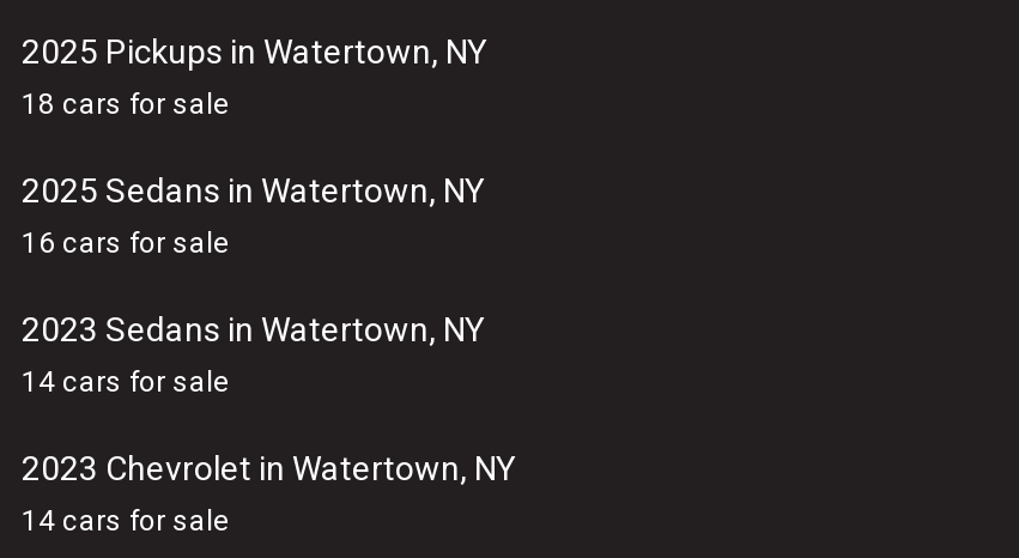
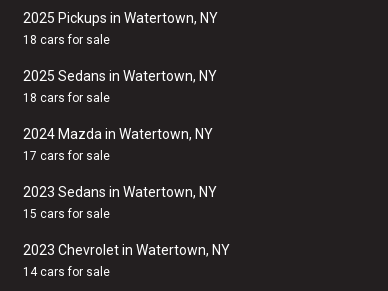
- 16 cars for sale
+ 18 cars for sale
+ 2024 Mazda in Watertown, NY
+ 17 cars for sale

- 14 cars for sale
+ 15 cars for sale
